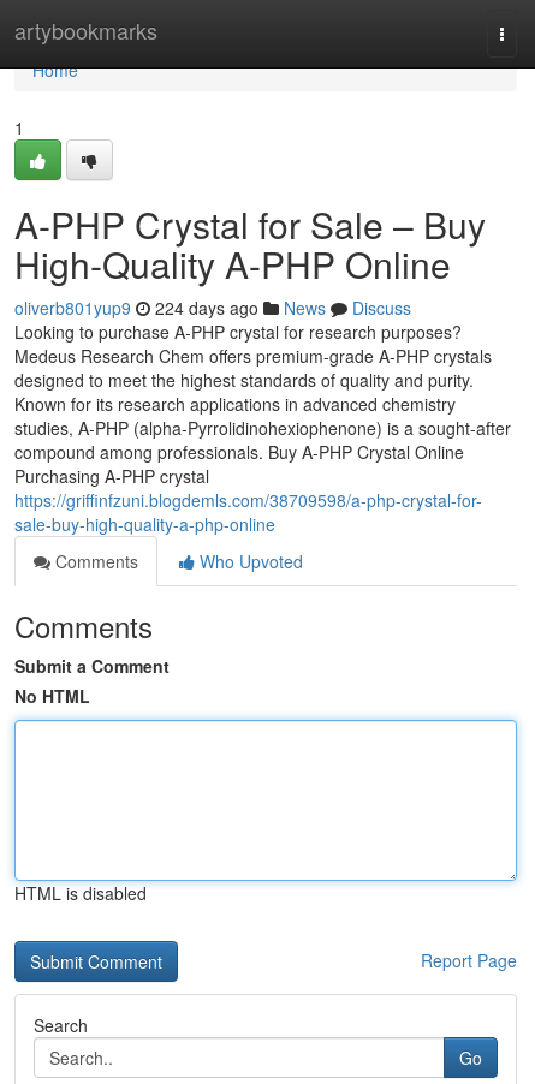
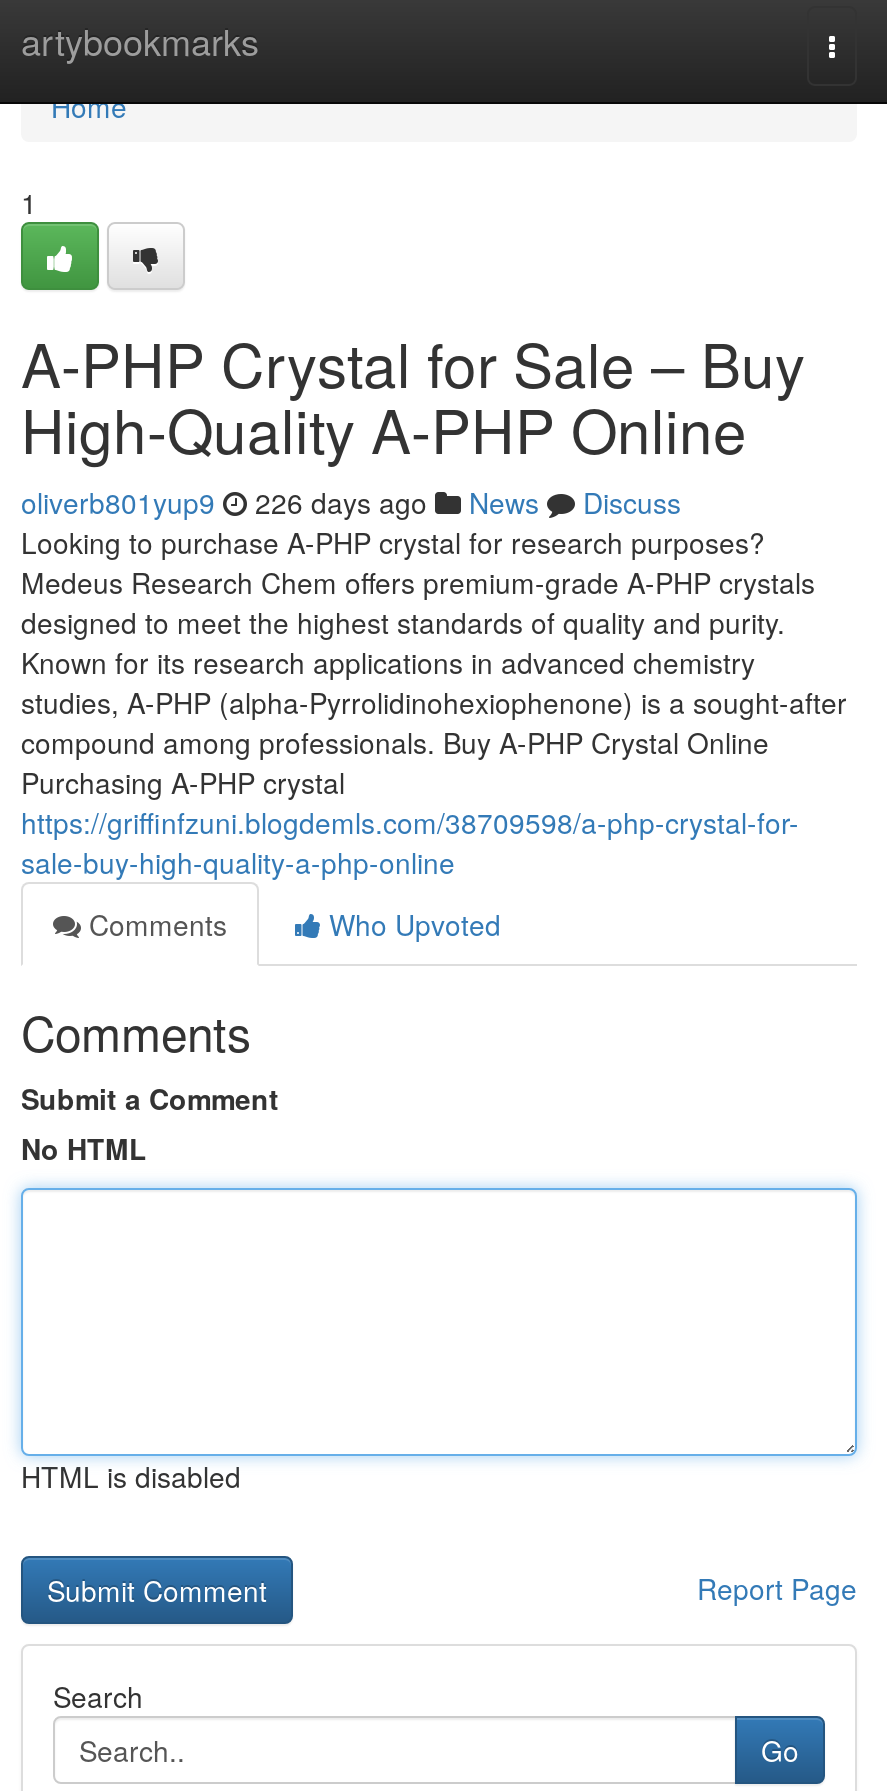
- oliverb801yup9 224 days ago News Discuss
+ oliverb801yup9 226 days ago News Discuss
